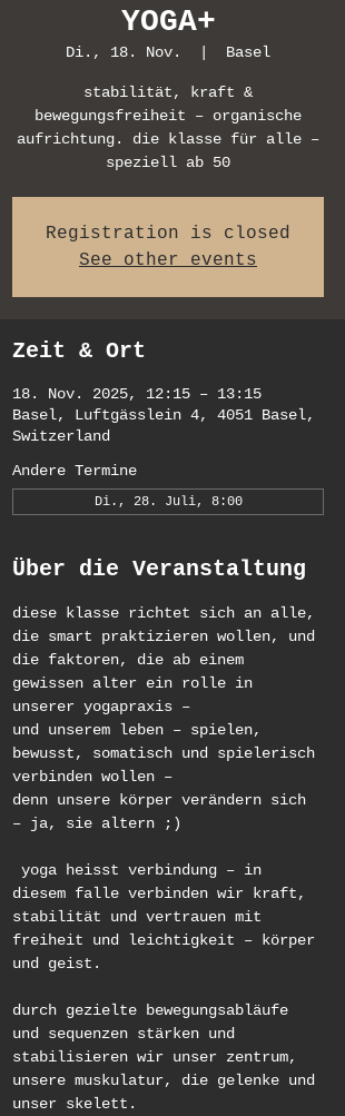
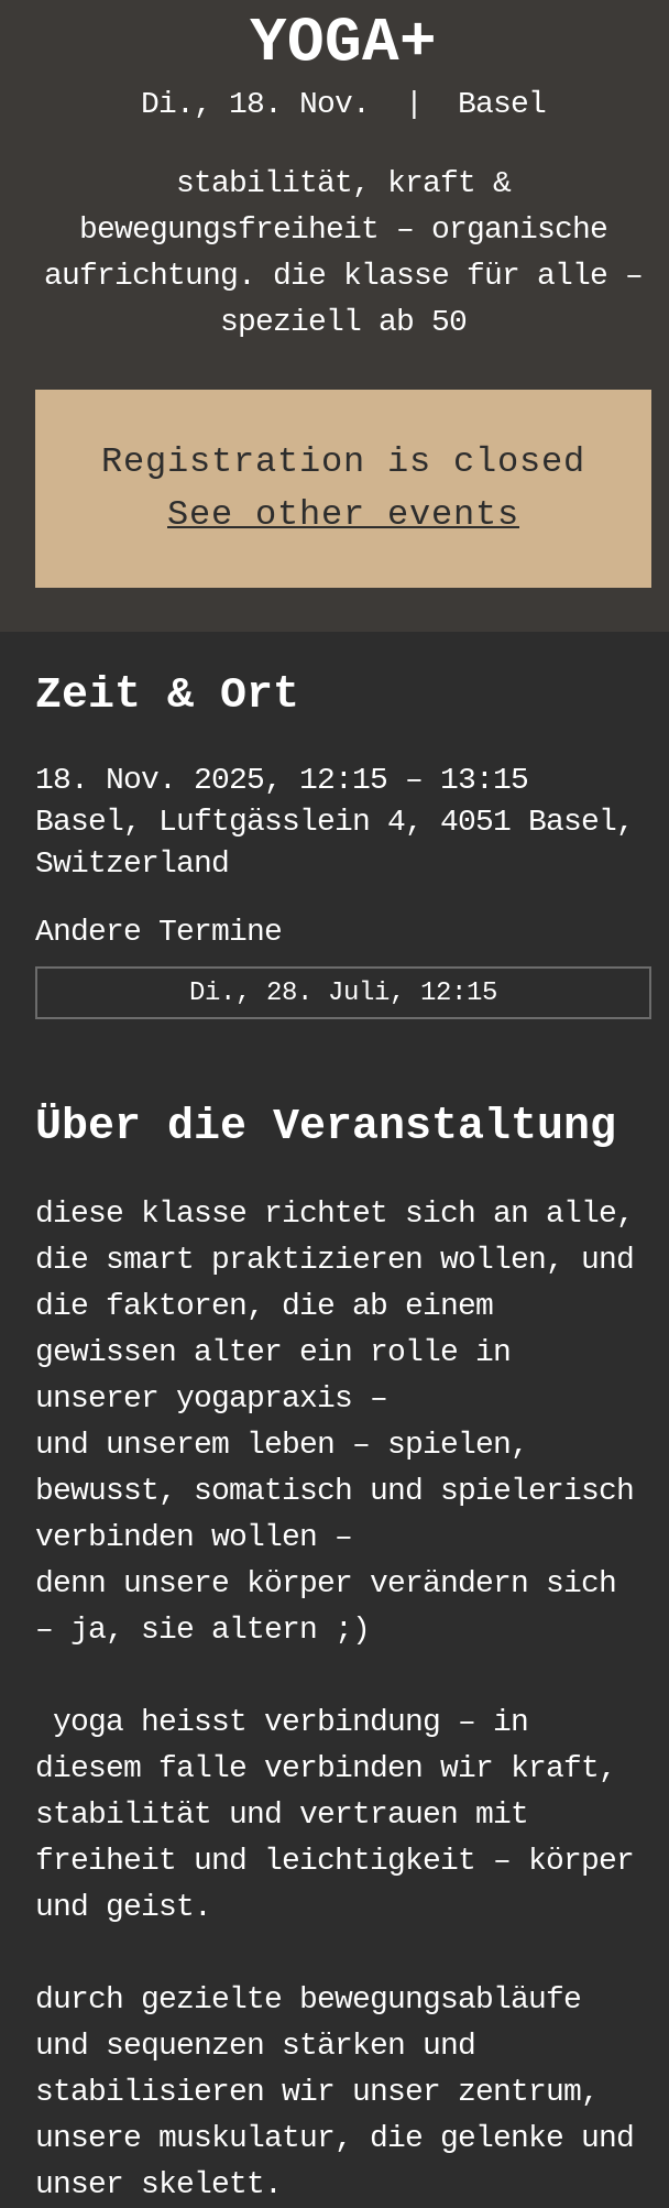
- Di., 28. Juli, 8:00
+ Di., 28. Juli, 12:15
